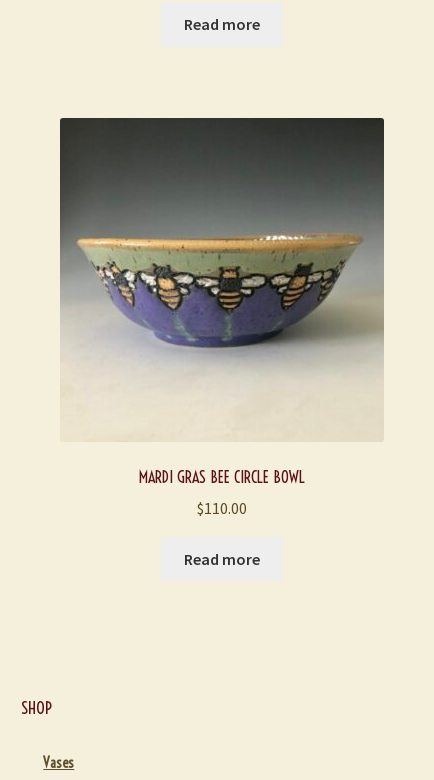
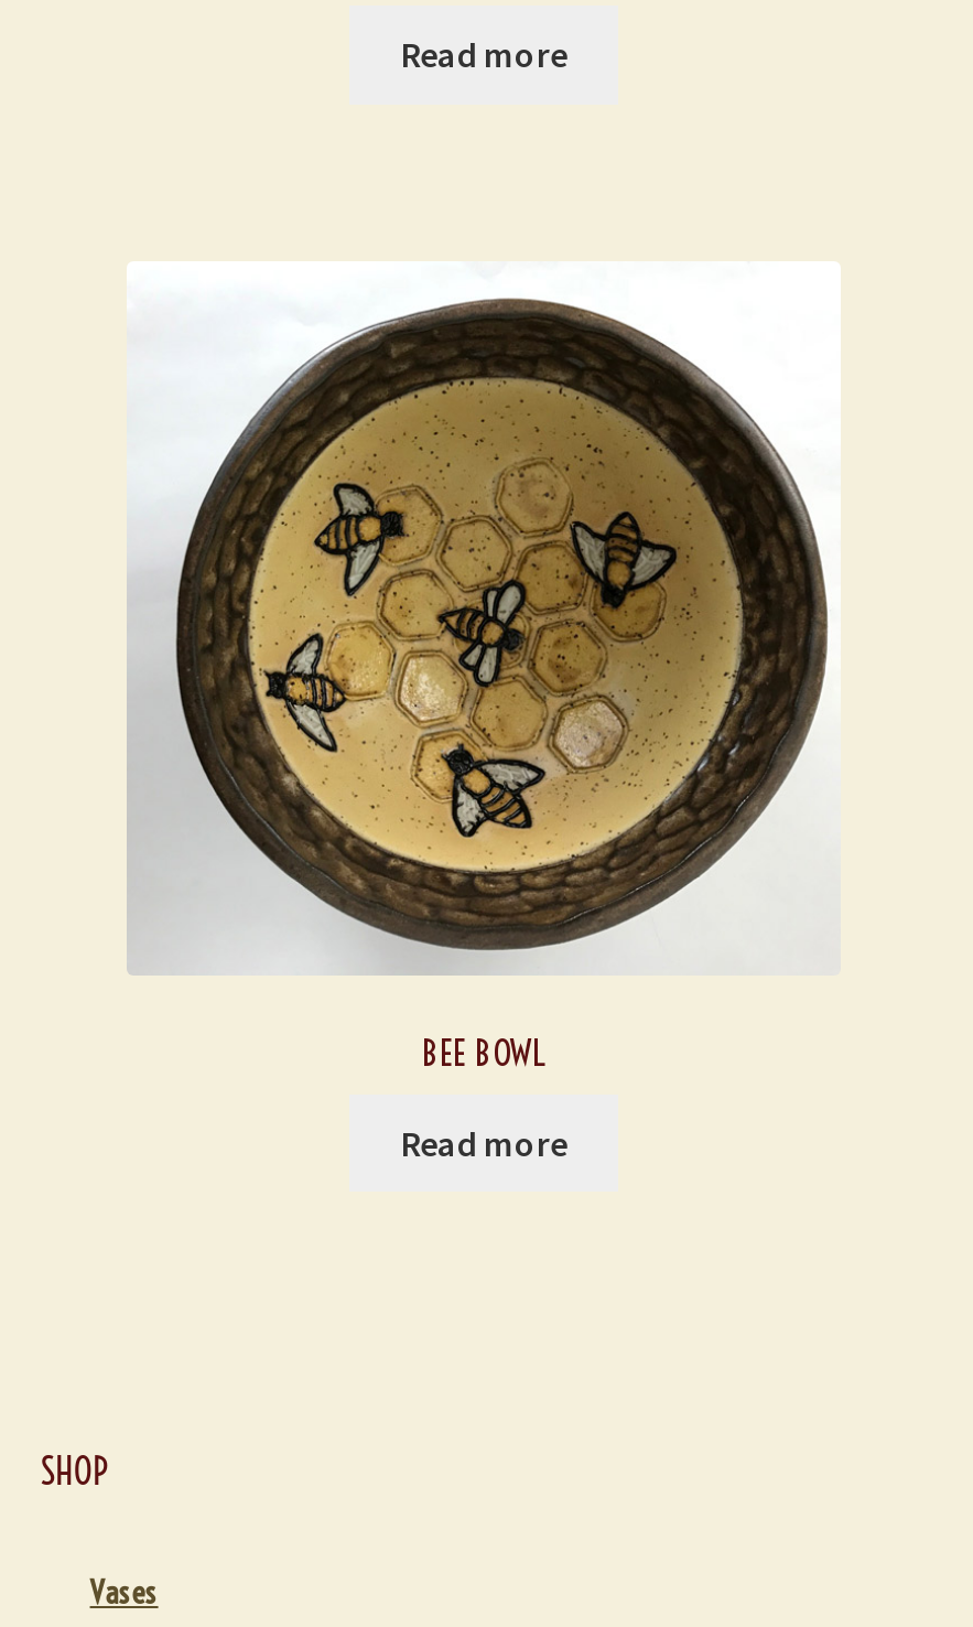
- [image]
- MARDI GRAS BEE CIRCLE BOWL
- $110.00
+ [image]
+ BEE BOWL
